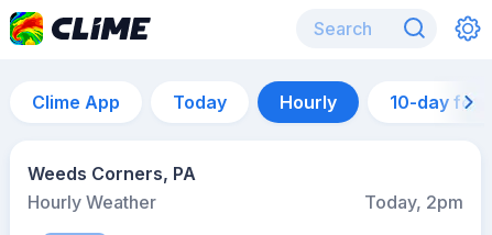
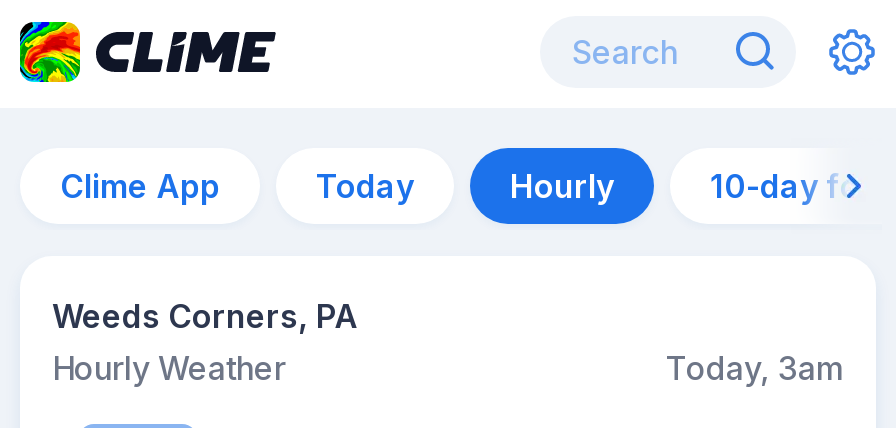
- Today, 2pm
+ Today, 3am
